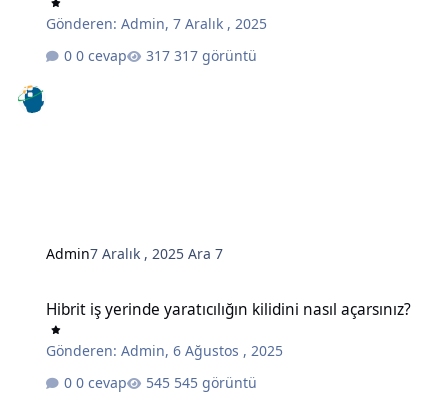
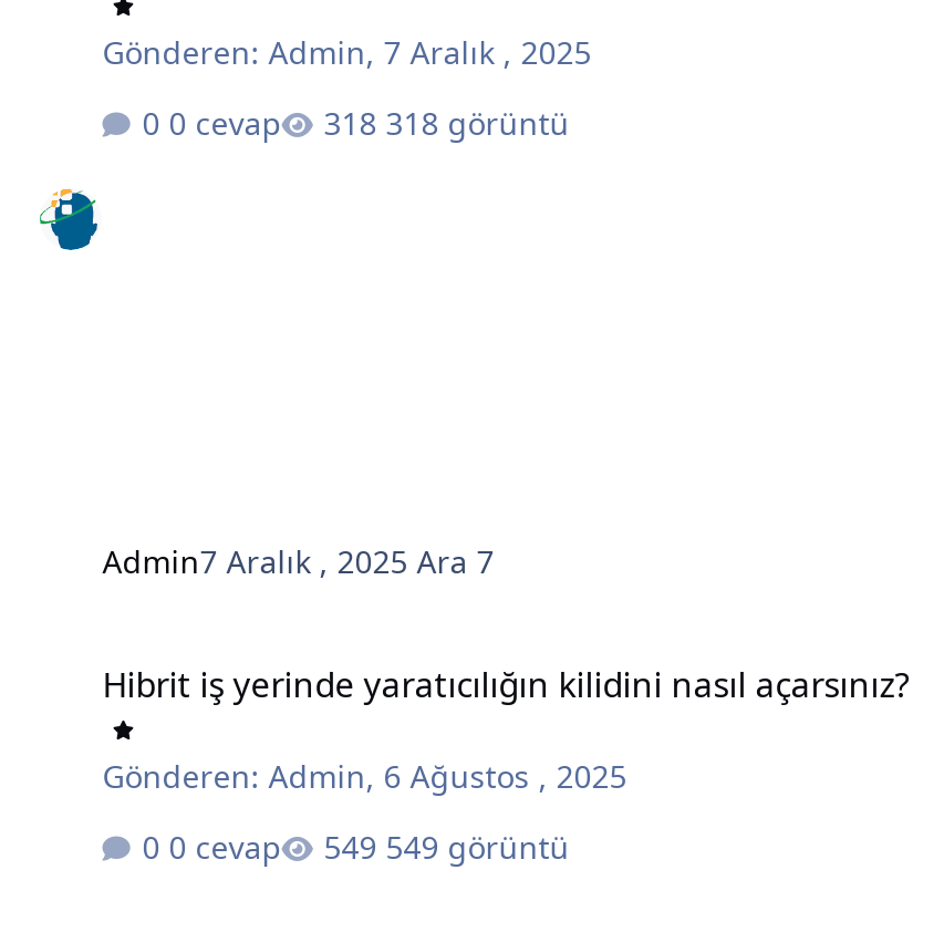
- 317 görüntü
+ 318 görüntü

- 545 görüntü
+ 549 görüntü
